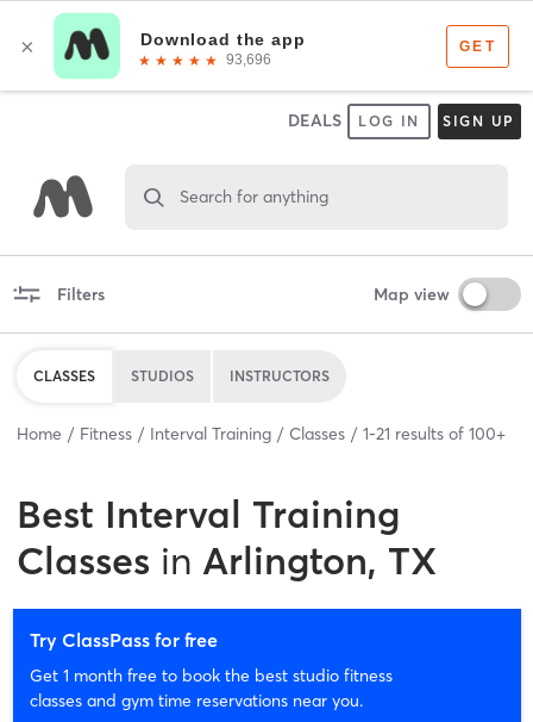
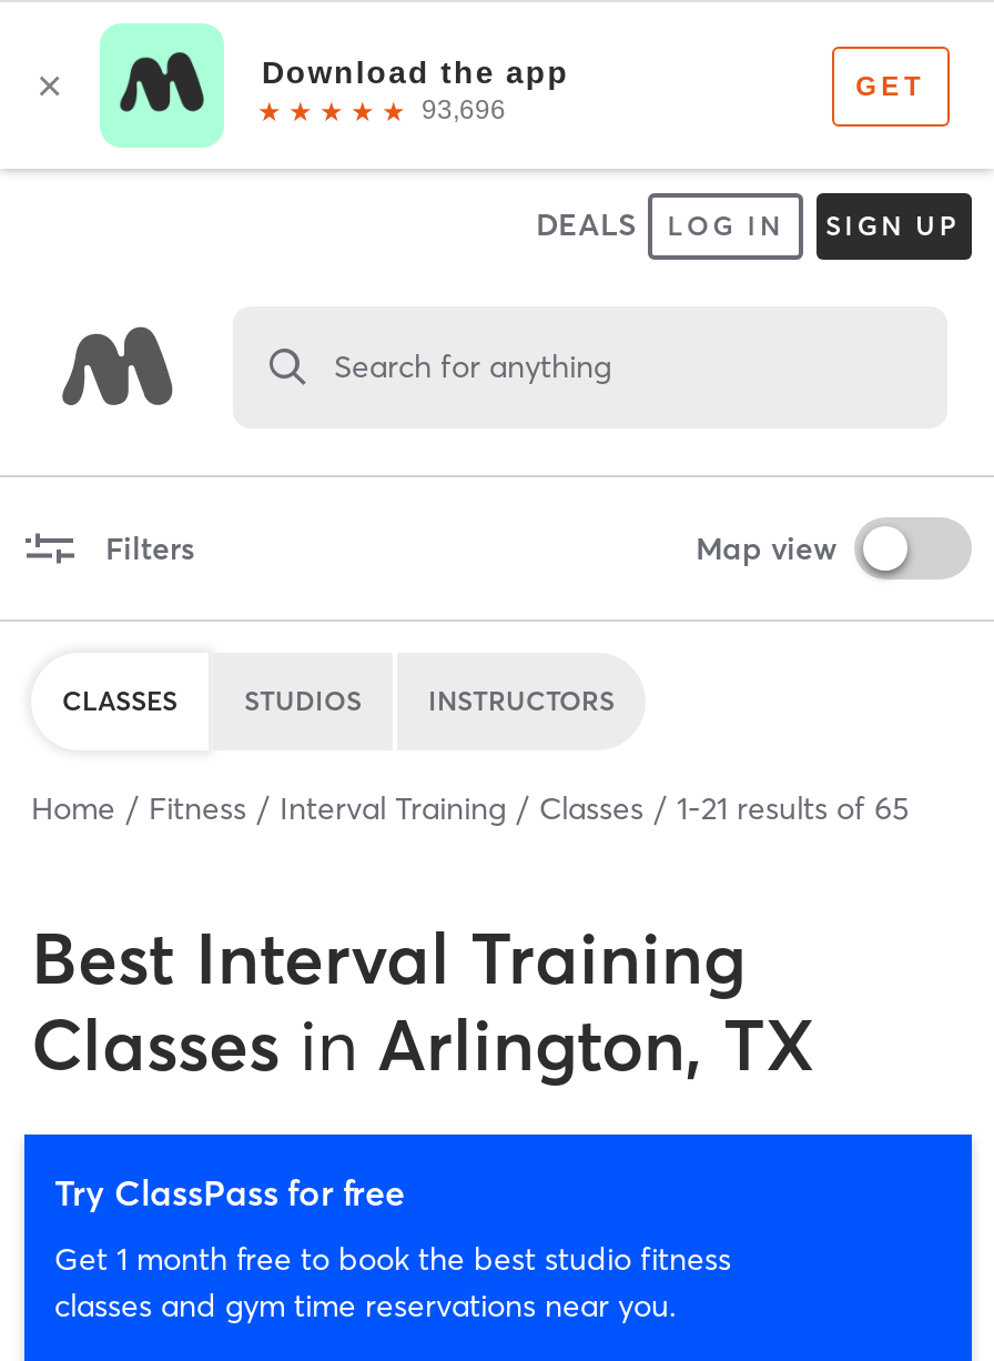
- Home Fitness Interval Training Classes 1-21 results of 100+
+ Home Fitness Interval Training Classes 1-21 results of 65
